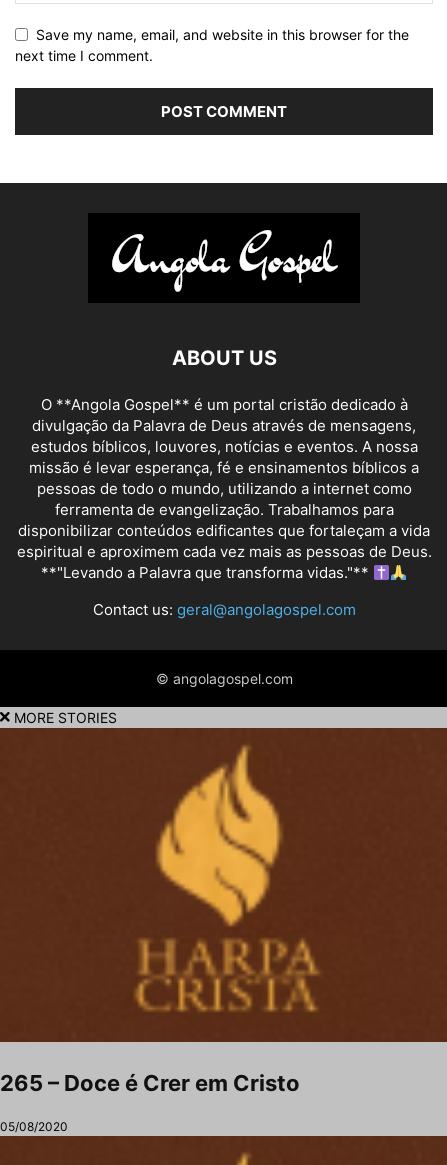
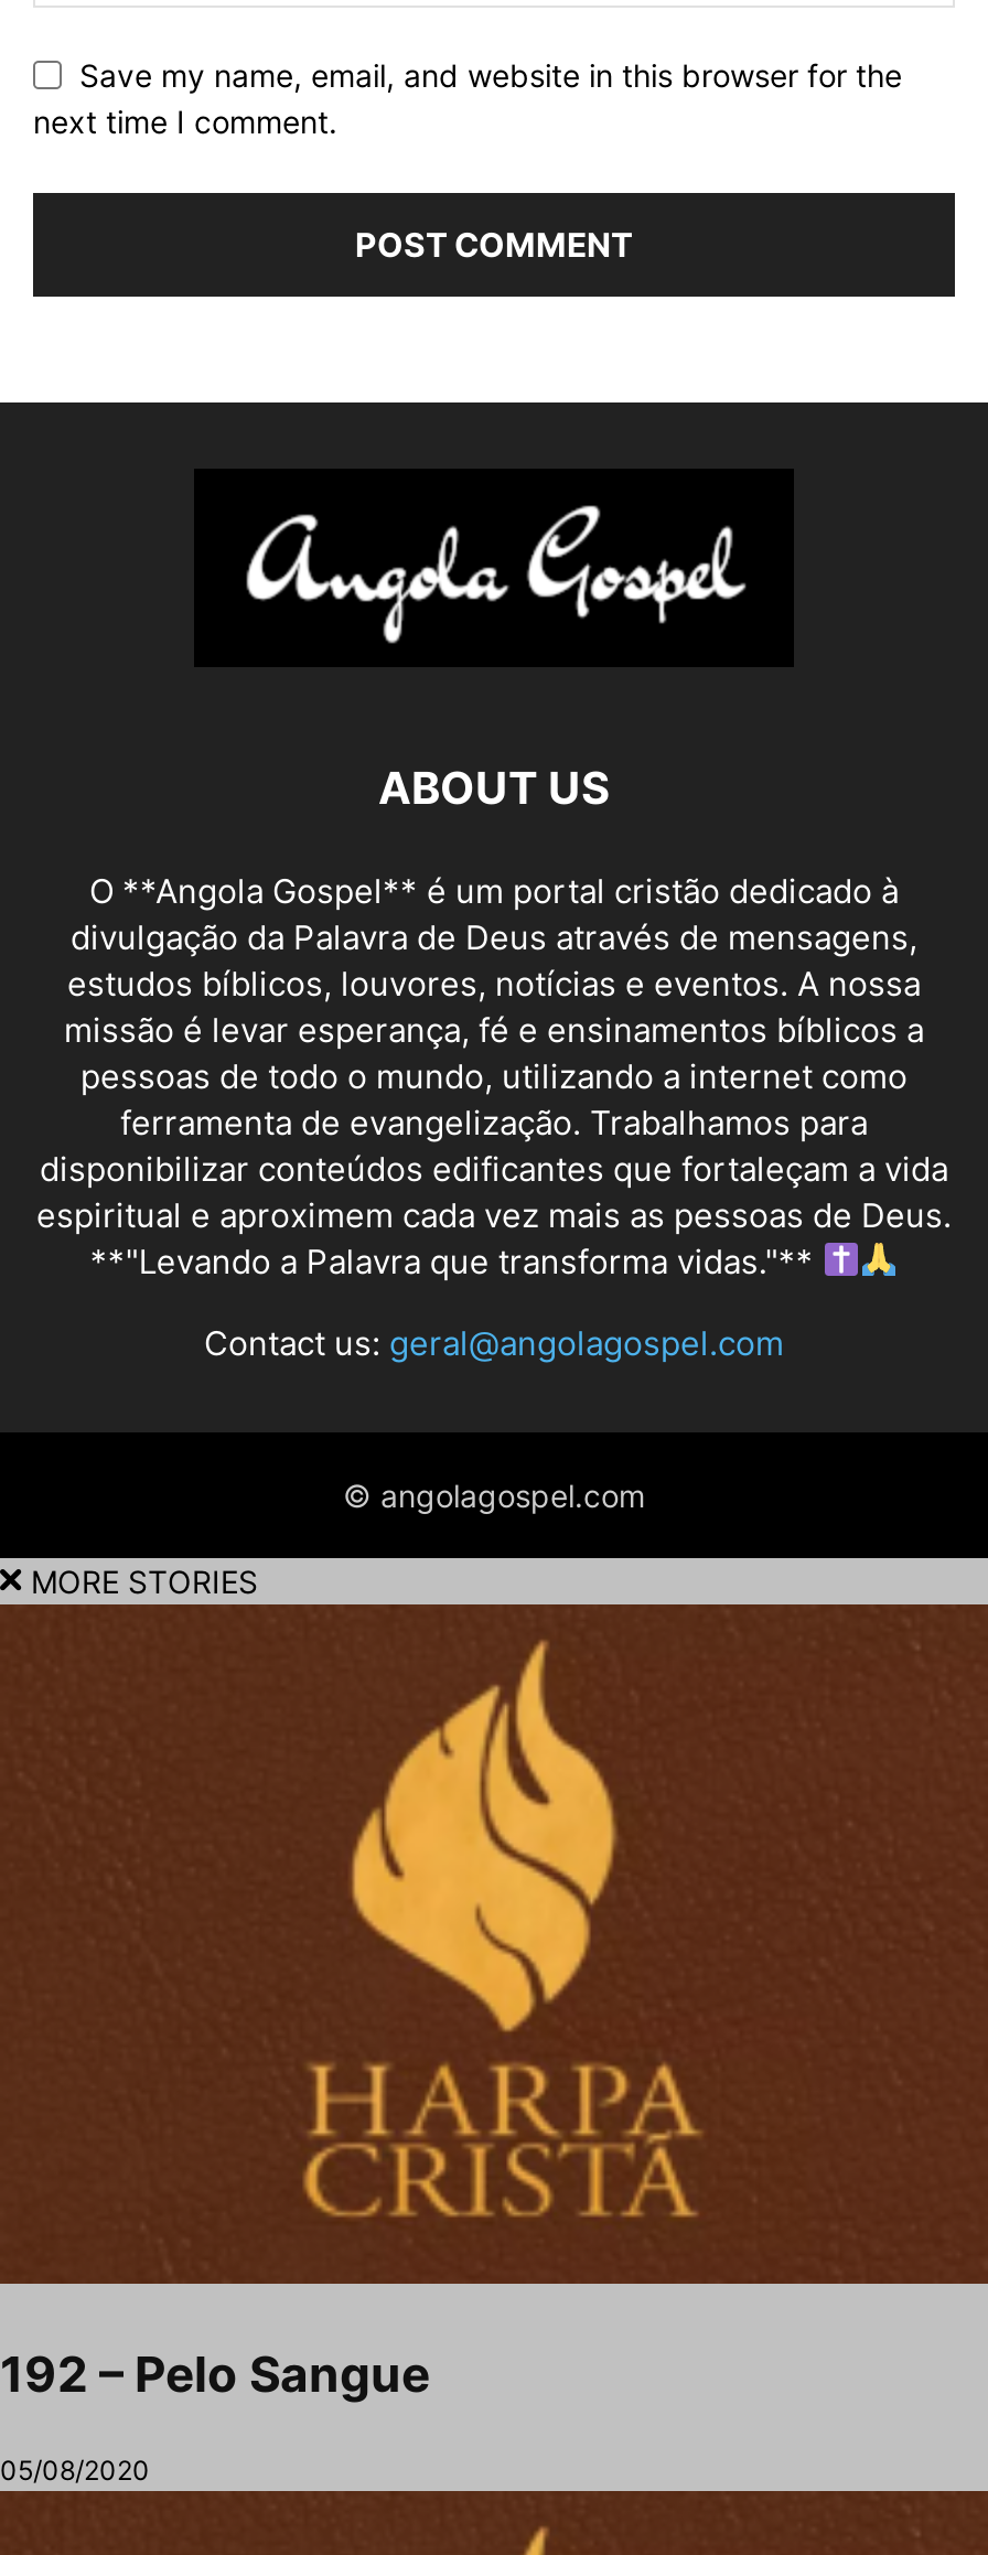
- 265 – Doce é Crer em Cristo
+ 192 – Pelo Sangue
